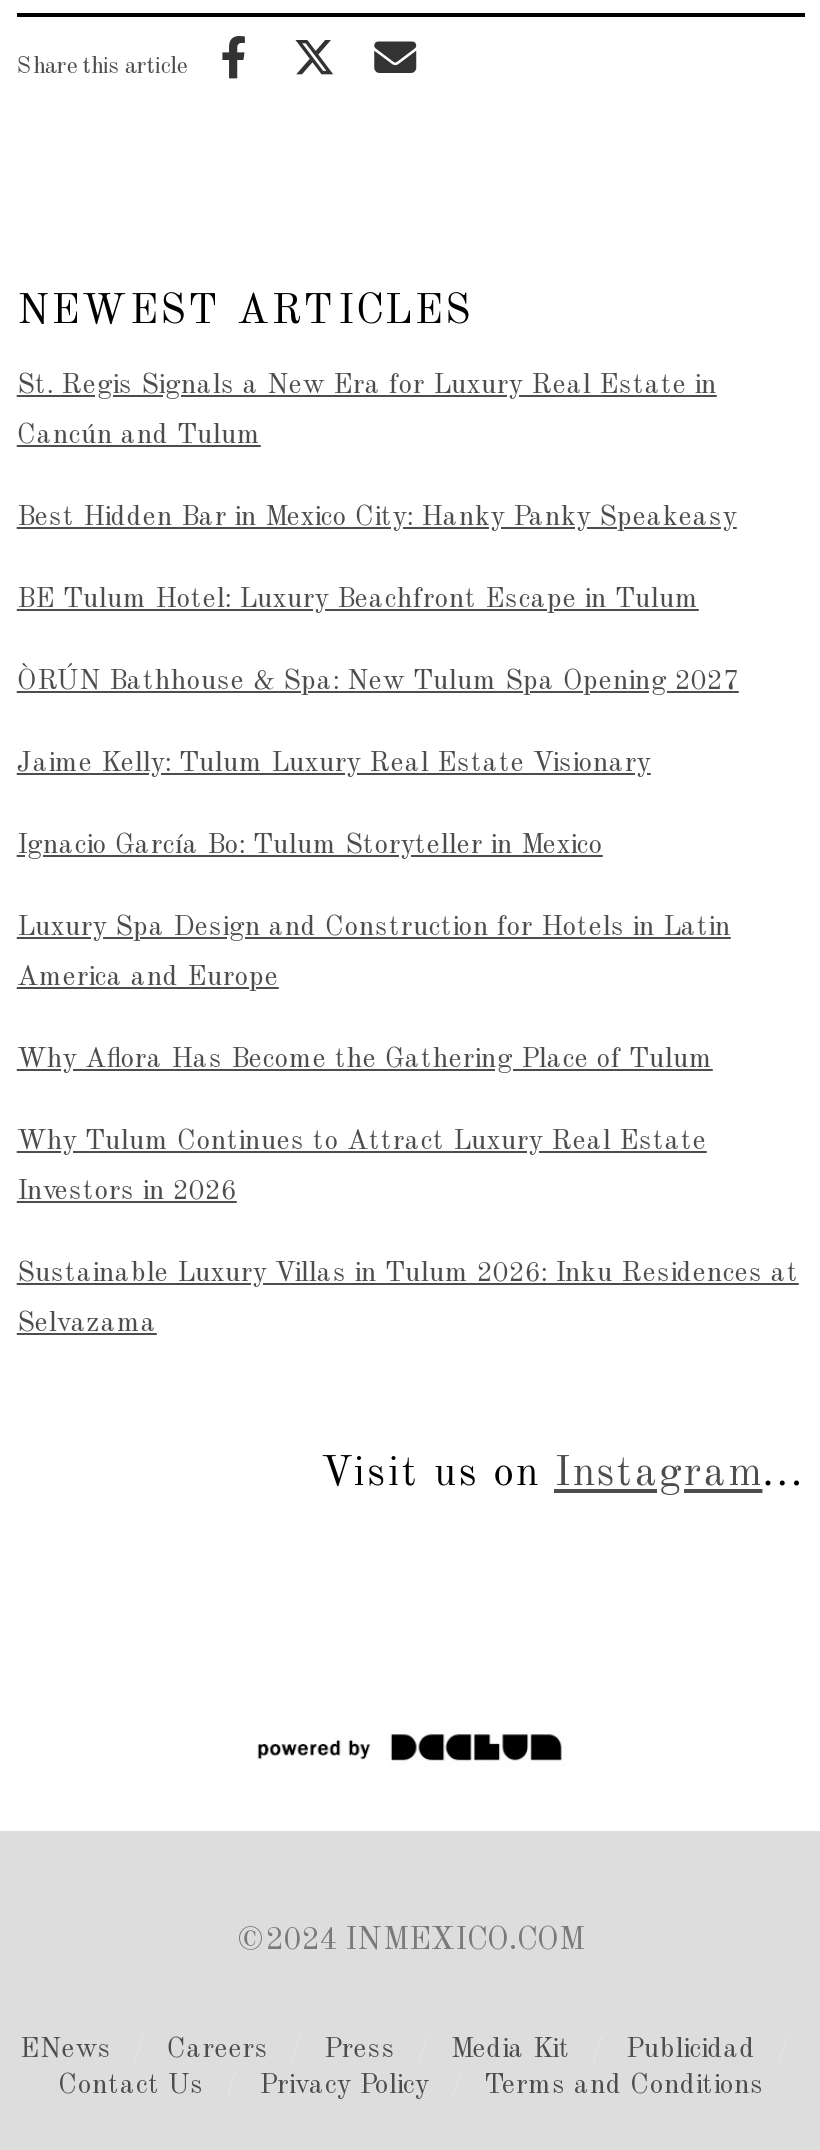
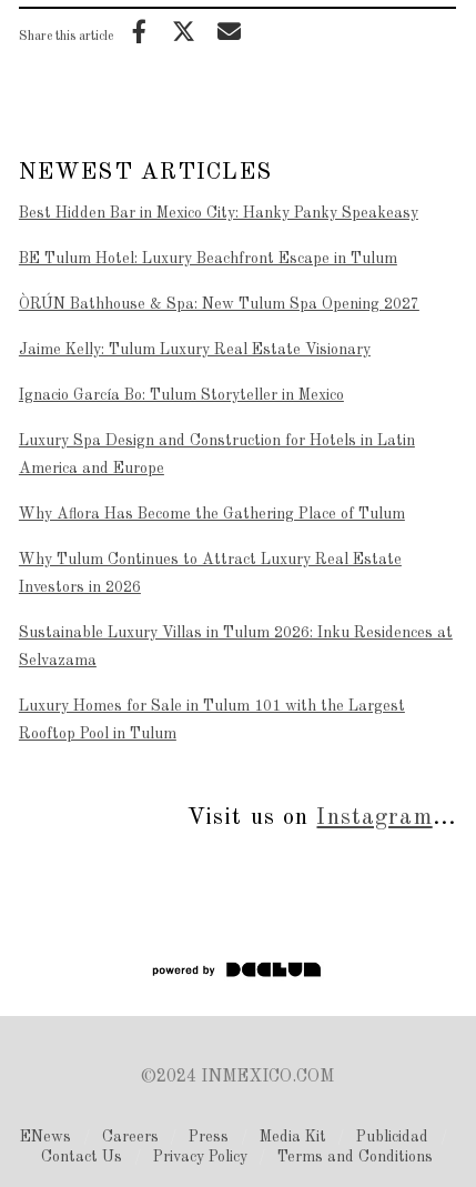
- St. Regis Signals a New Era for Luxury Real Estate in
- Cancún and Tulum

moved up: Best Hidden Bar in Mexico City: Hanky Panky Speakeasy | BE Tulum Hotel: Luxury Beachfront Escape in Tulum | ÒRÚN Bathhouse & Spa: New Tulum Spa Opening 2027 | ... | Sustainable Luxury Villas in Tulum 2026: Inku Residences at | Selvazama

+ Luxury Homes for Sale in Tulum 101 with the Largest
+ Rooftop Pool in Tulum
